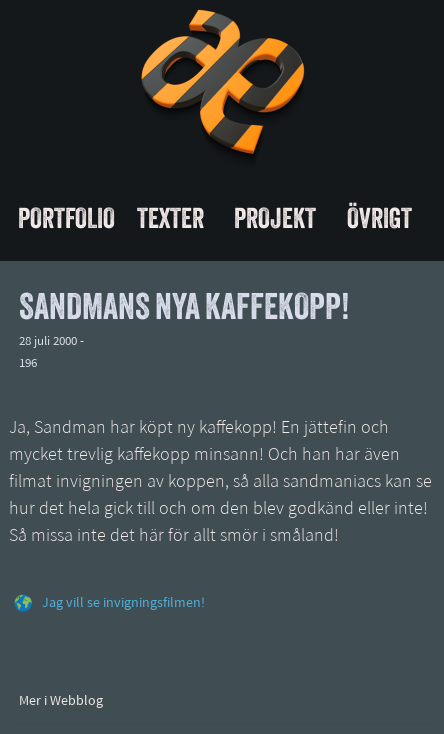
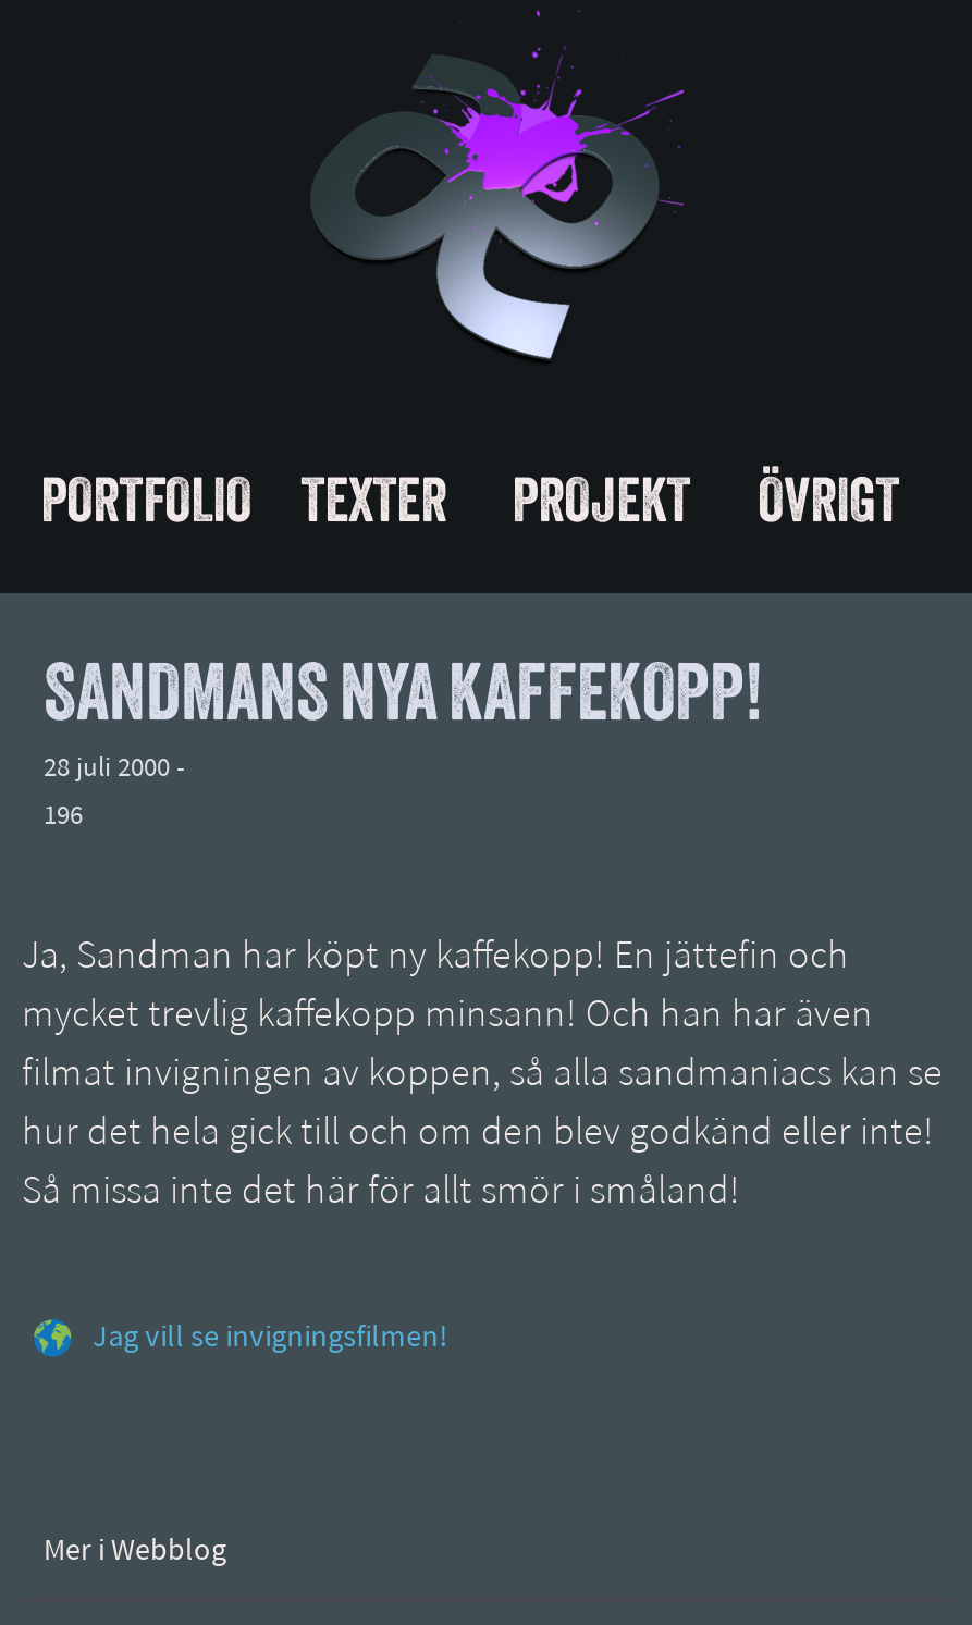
- [image]
+ [image]
